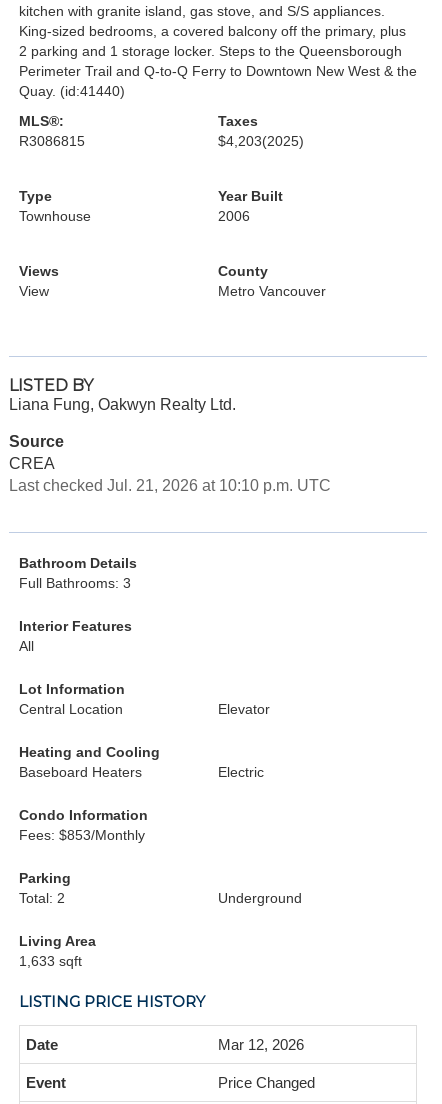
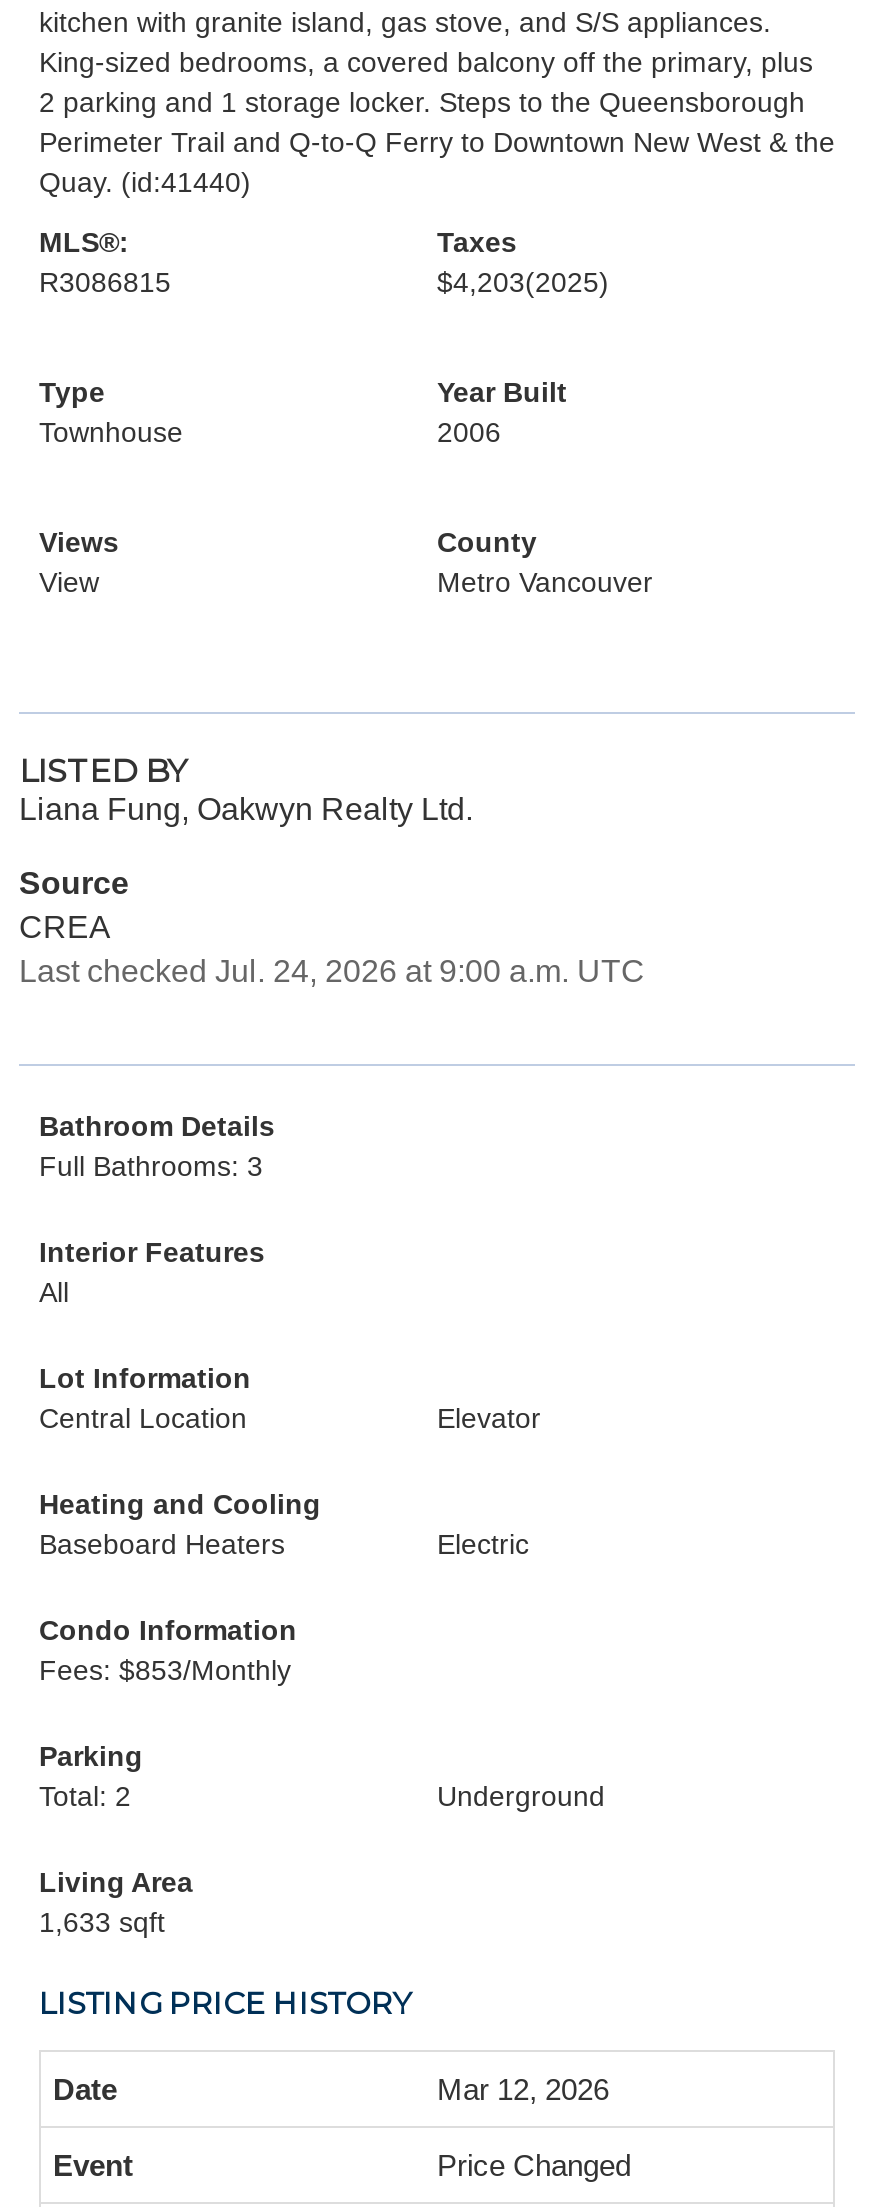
- Last checked Jul. 21, 2026 at 10:10 p.m. UTC
+ Last checked Jul. 24, 2026 at 9:00 a.m. UTC
